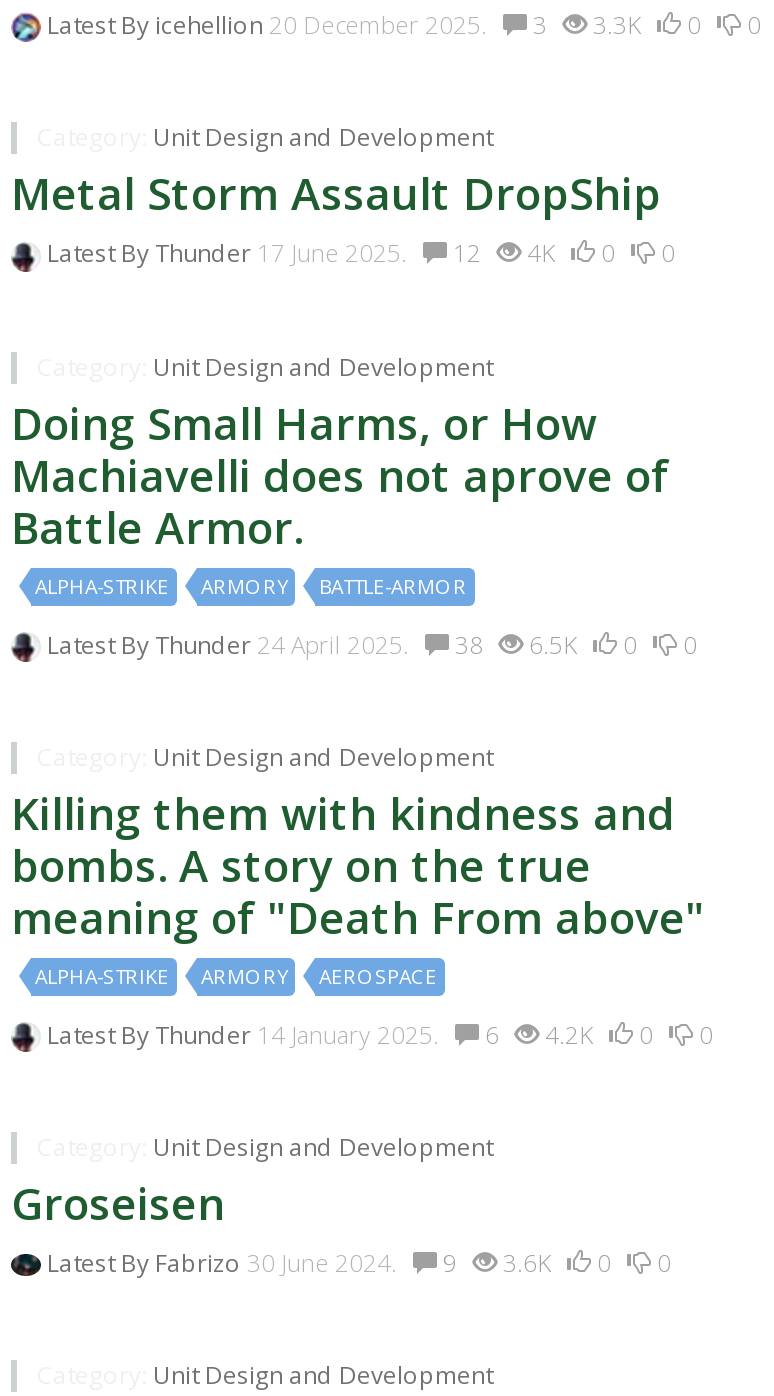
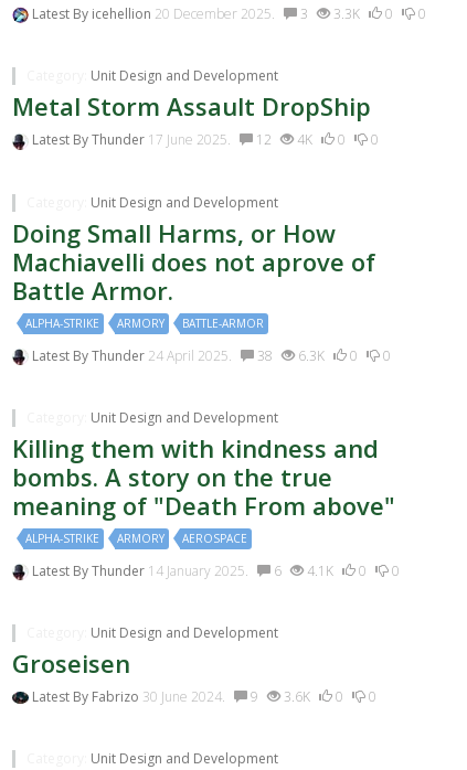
- 6.5K
+ 6.3K

- 4.2K
+ 4.1K
